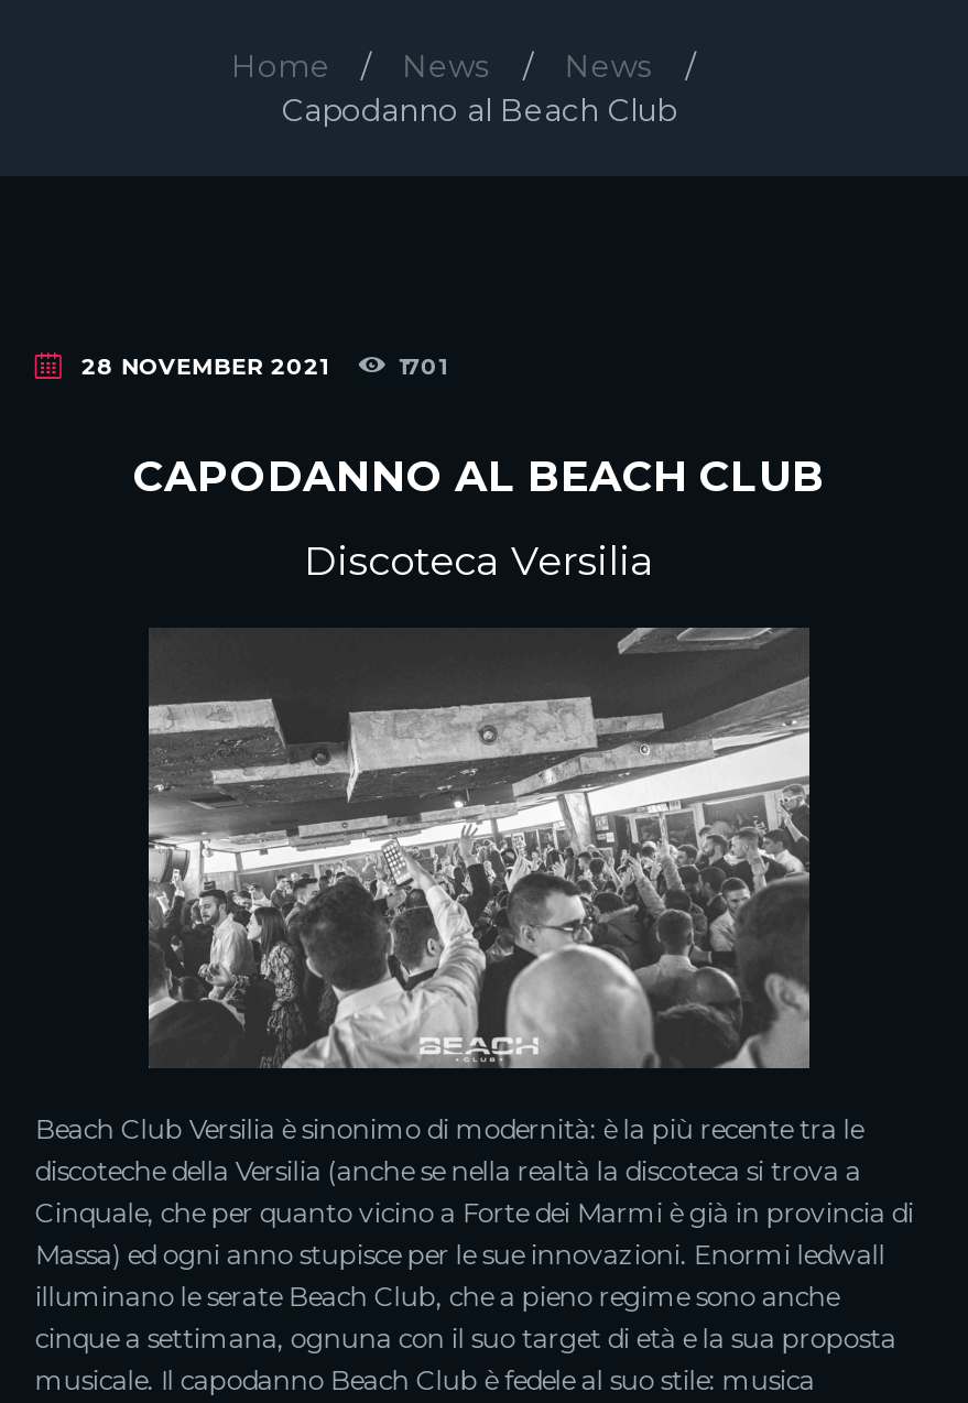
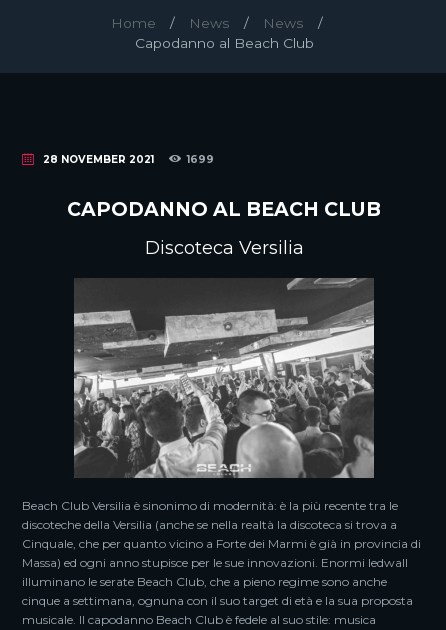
- 1701
+ 1699
